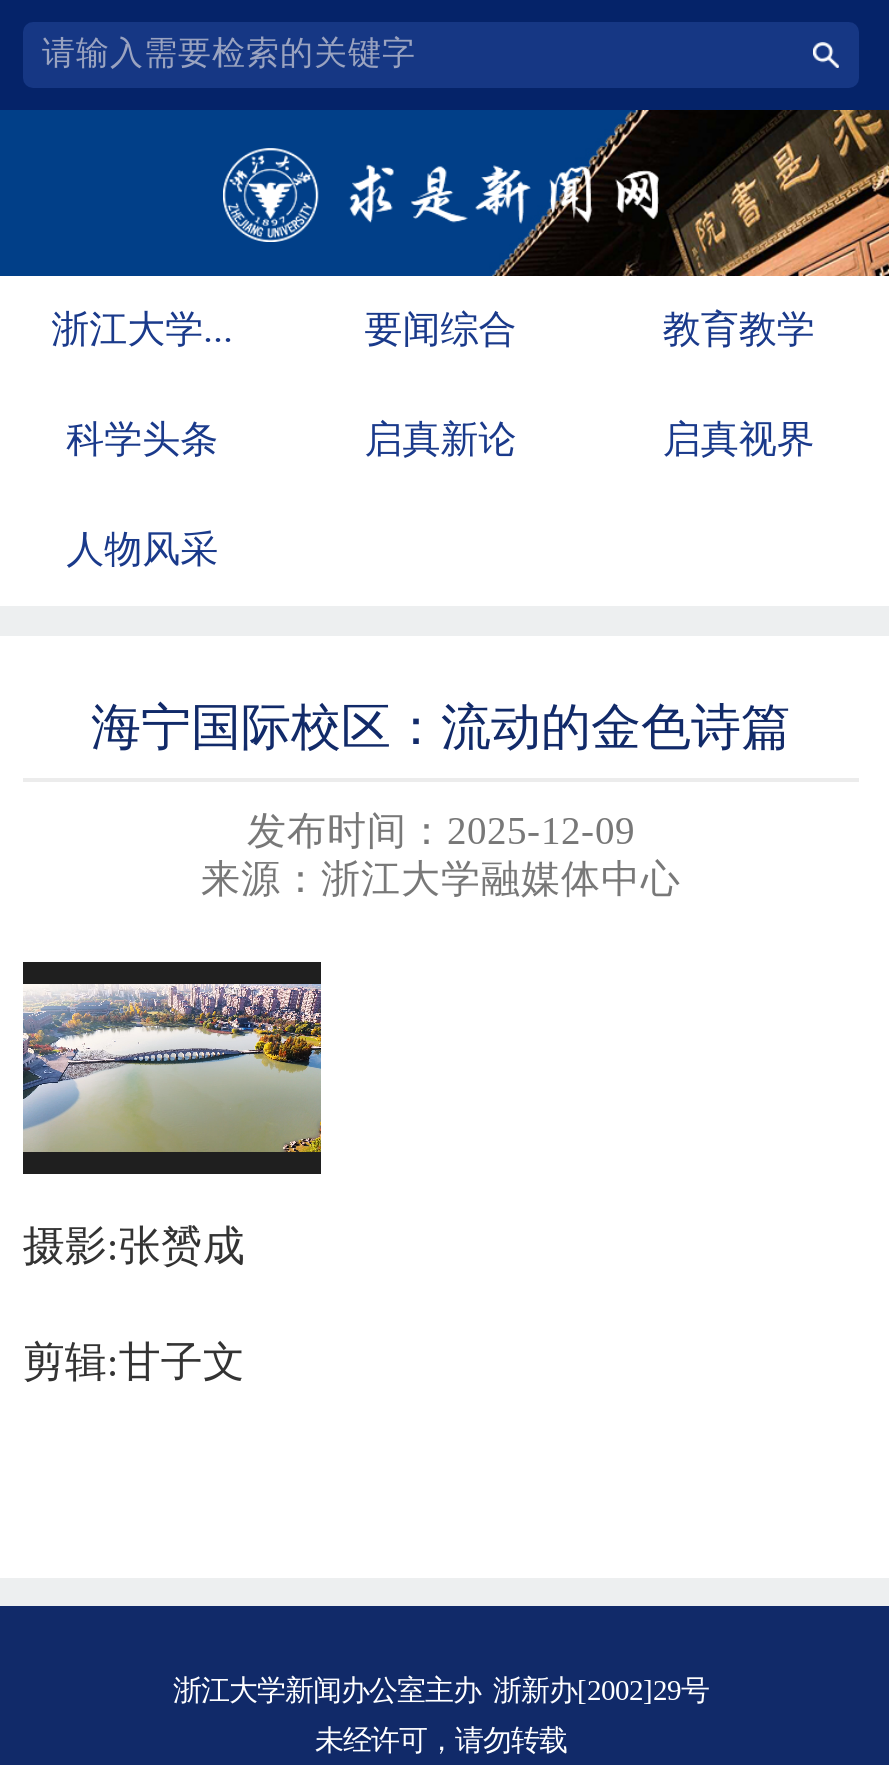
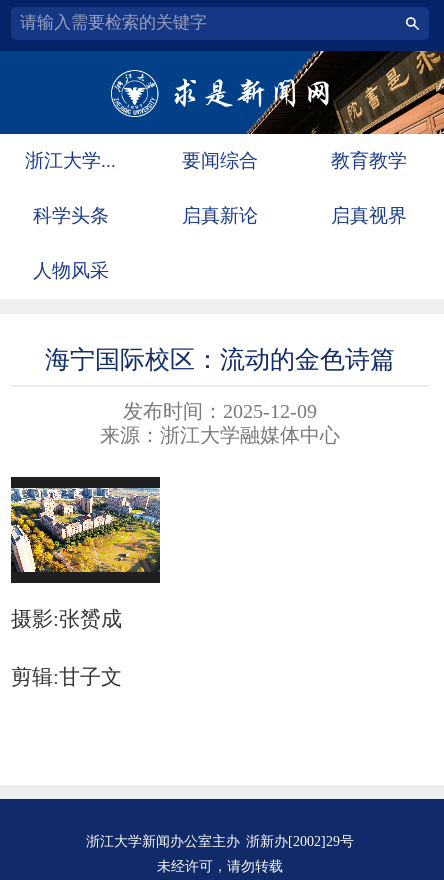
- [image]
+ [image]
